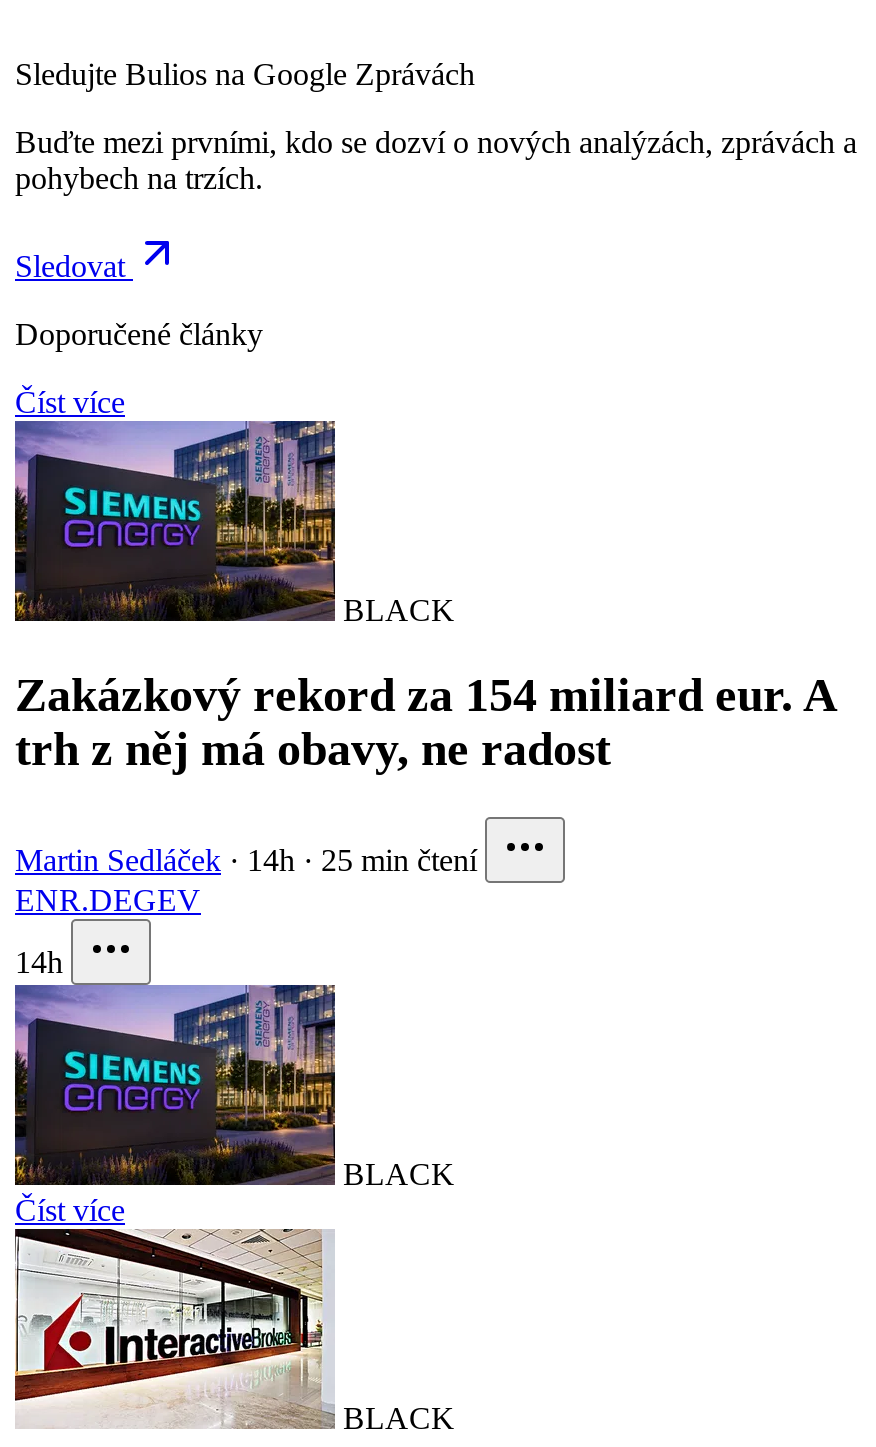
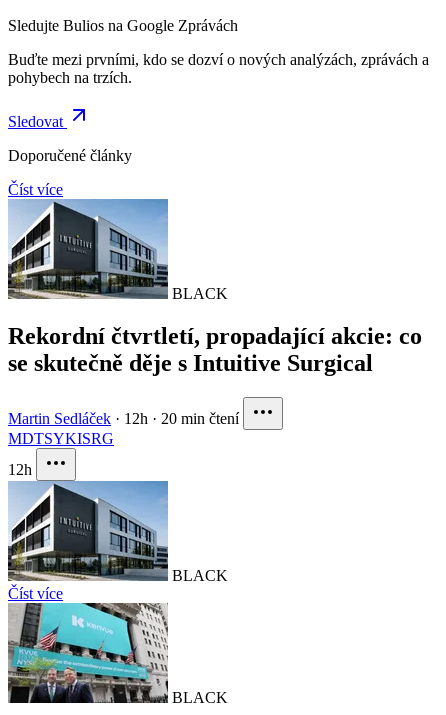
- [image]
- Zakázkový rekord za 154 miliard eur. A
- trh z něj má obavy, ne radost
+ [image]
+ Rekordní čtvrtletí, propadající akcie: co
+ se skutečně děje s Intuitive Surgical

- Martin Sedláček · 14h · 25 min čtení
- ENR.DEGEV
+ Martin Sedláček · 12h · 20 min čtení
+ MDTSYKISRG

- 14h
+ 12h

- [image]
+ [image]

- [image]
+ [image]
